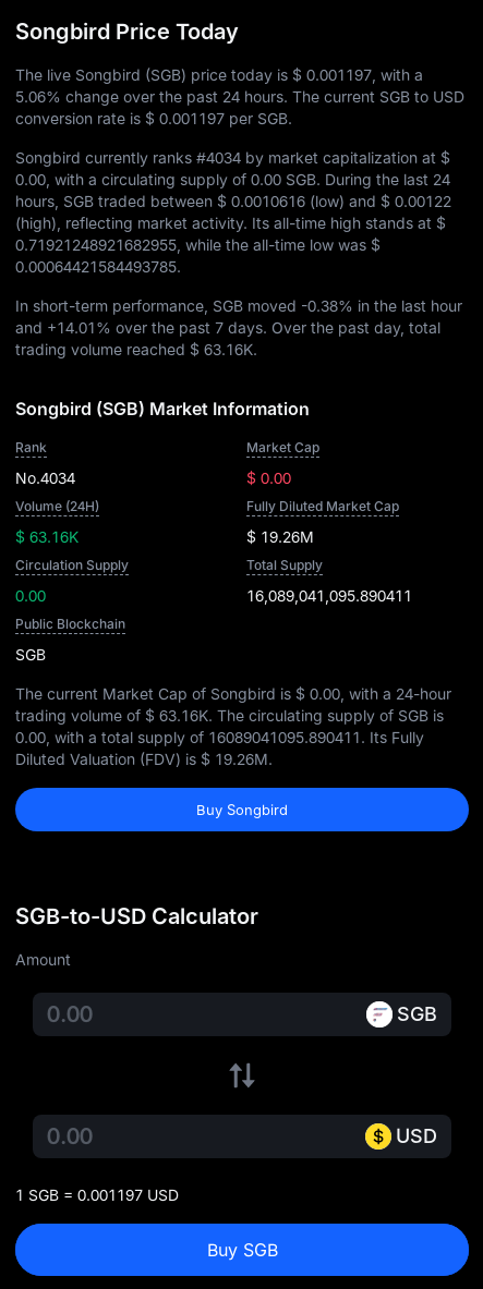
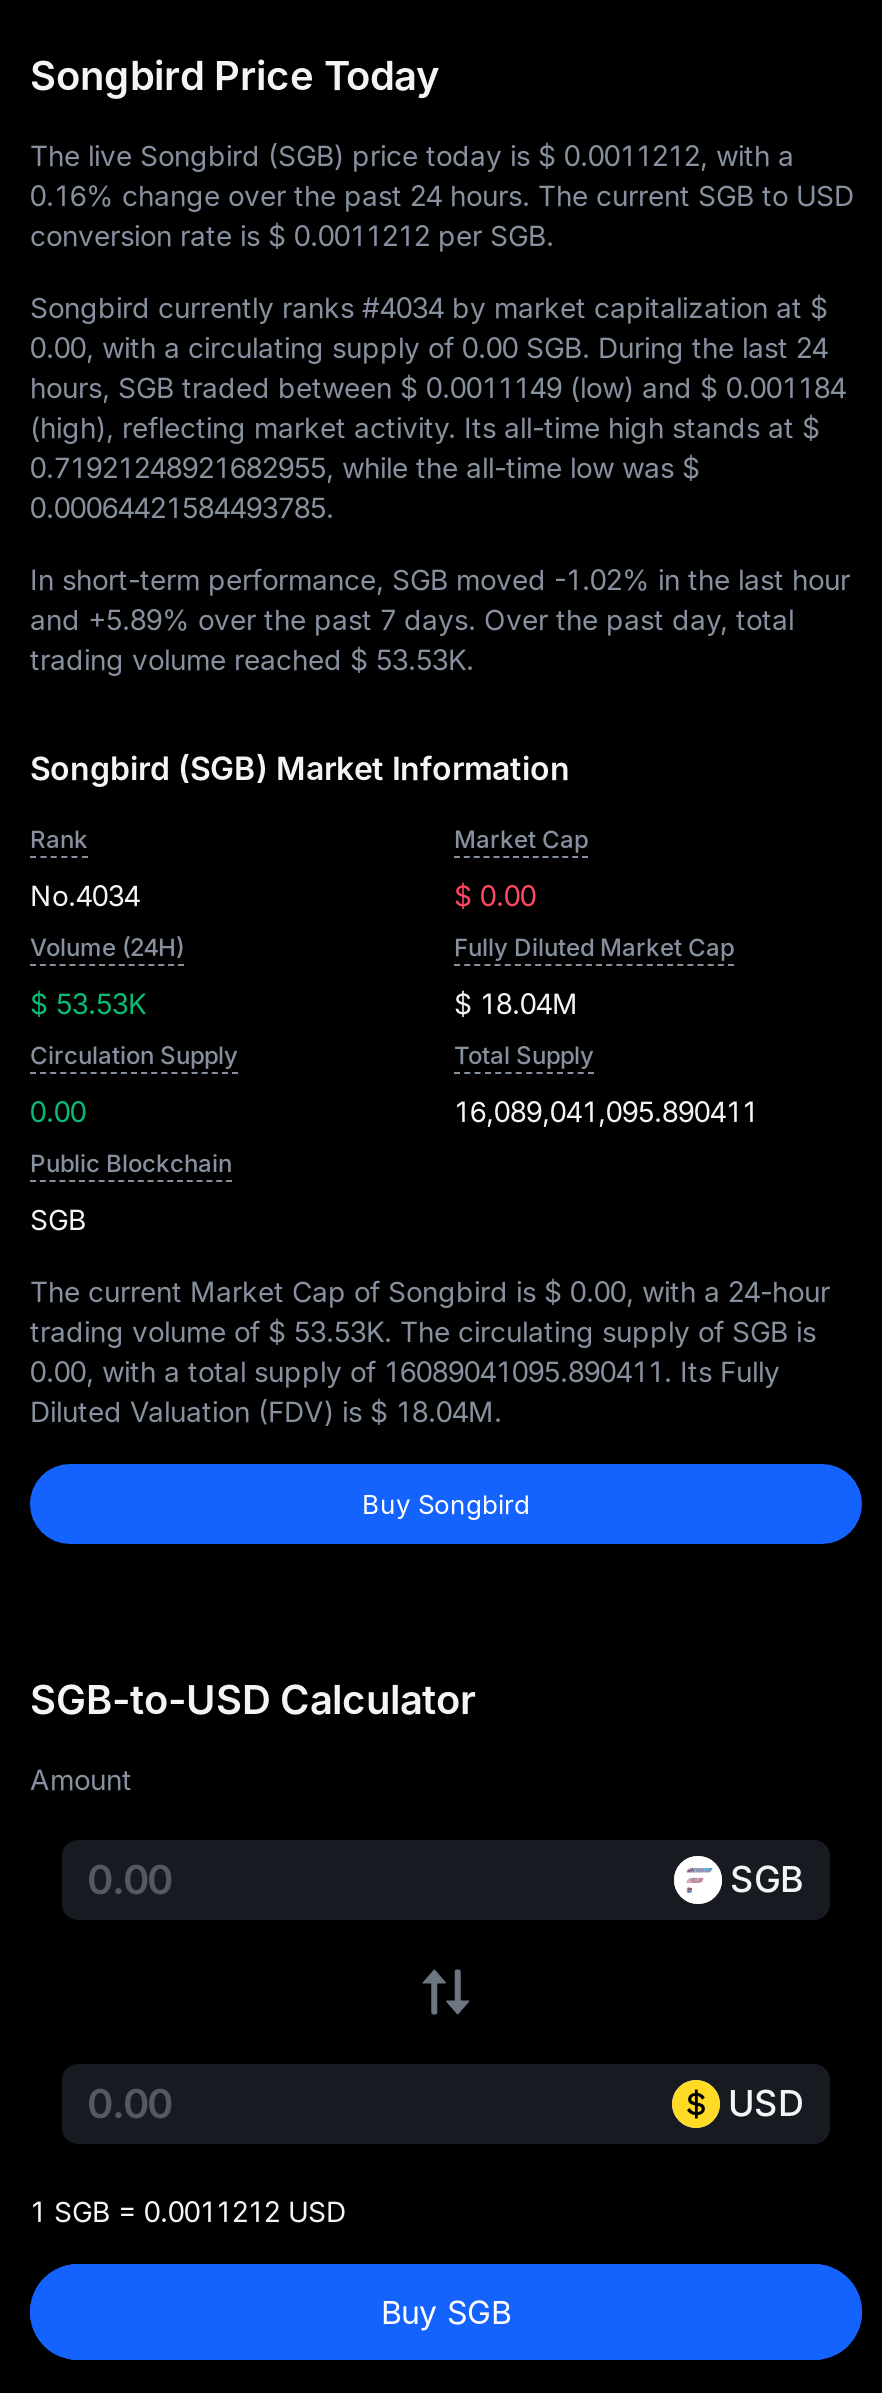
- The live Songbird (SGB) price today is $ 0.001197, with a
+ The live Songbird (SGB) price today is $ 0.0011212, with a

- 5.06% change over the past 24 hours. The current SGB to USD
+ 0.16% change over the past 24 hours. The current SGB to USD

- conversion rate is $ 0.001197 per SGB.
+ conversion rate is $ 0.0011212 per SGB.

- hours, SGB traded between $ 0.0010616 (low) and $ 0.00122
+ hours, SGB traded between $ 0.0011149 (low) and $ 0.001184

- In short-term performance, SGB moved -0.38% in the last hour
+ In short-term performance, SGB moved -1.02% in the last hour

- and +14.01% over the past 7 days. Over the past day, total
+ and +5.89% over the past 7 days. Over the past day, total

- trading volume reached $ 63.16K.
+ trading volume reached $ 53.53K.

- $ 63.16K
+ $ 53.53K

- $ 19.26M
+ $ 18.04M

- trading volume of $ 63.16K. The circulating supply of SGB is
+ trading volume of $ 53.53K. The circulating supply of SGB is

- Diluted Valuation (FDV) is $ 19.26M.
+ Diluted Valuation (FDV) is $ 18.04M.

- 1 SGB = 0.001197 USD
+ 1 SGB = 0.0011212 USD
